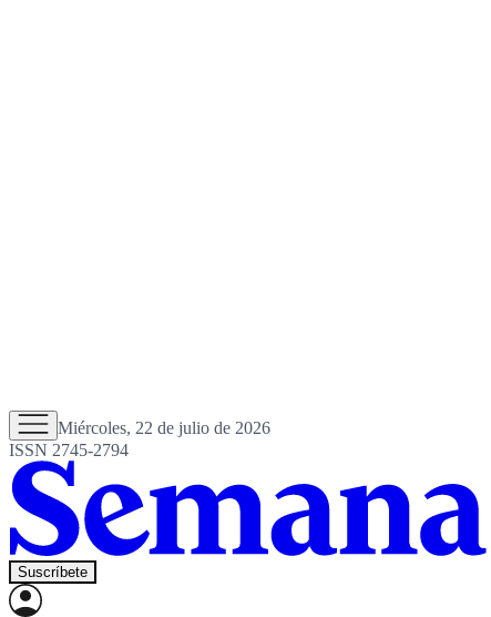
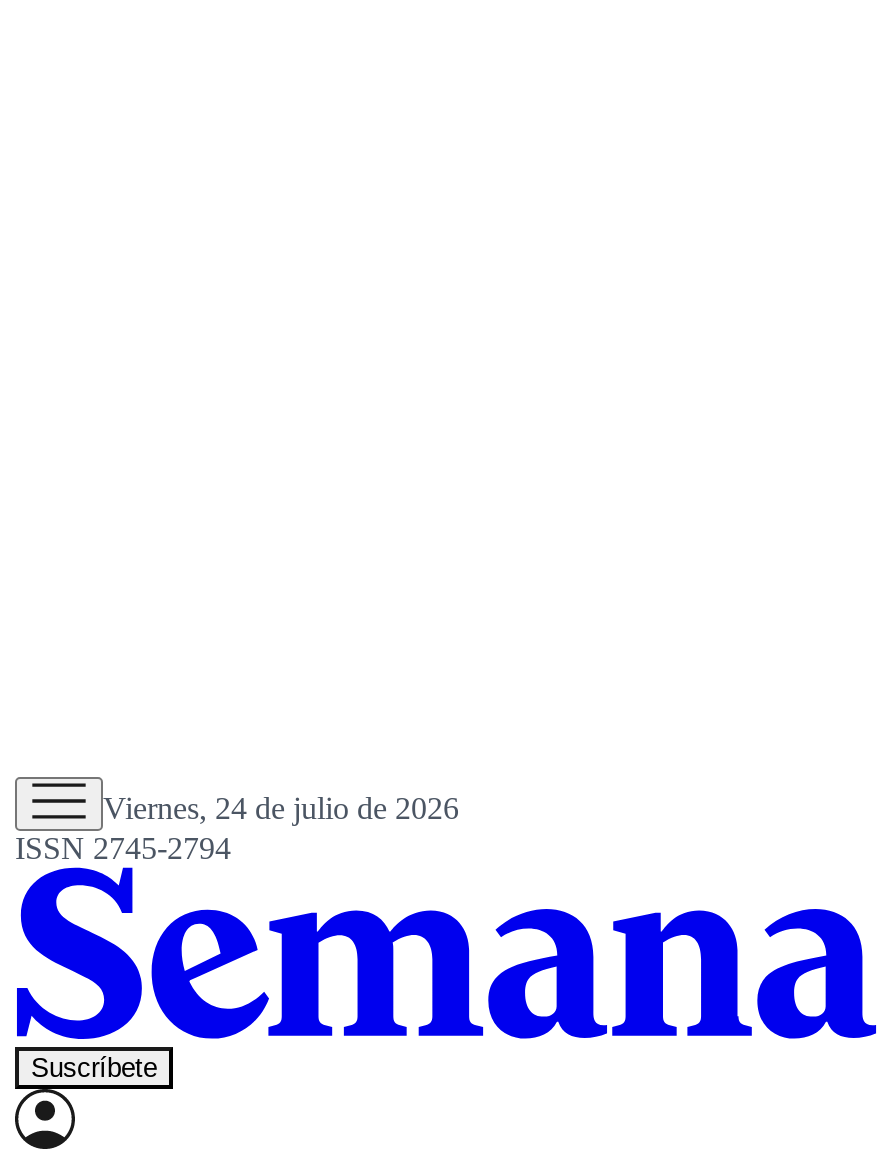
- Miércoles, 22 de julio de 2026
+ Viernes, 24 de julio de 2026
